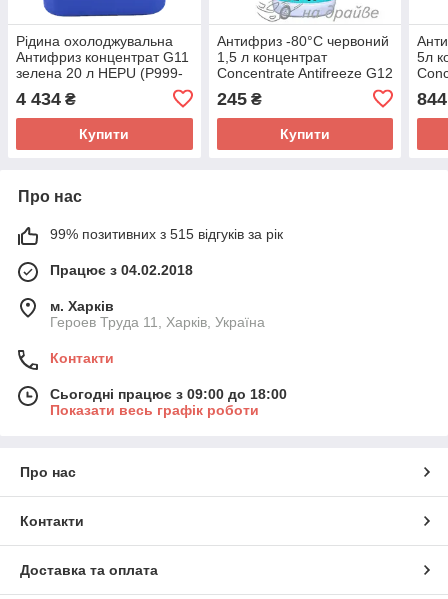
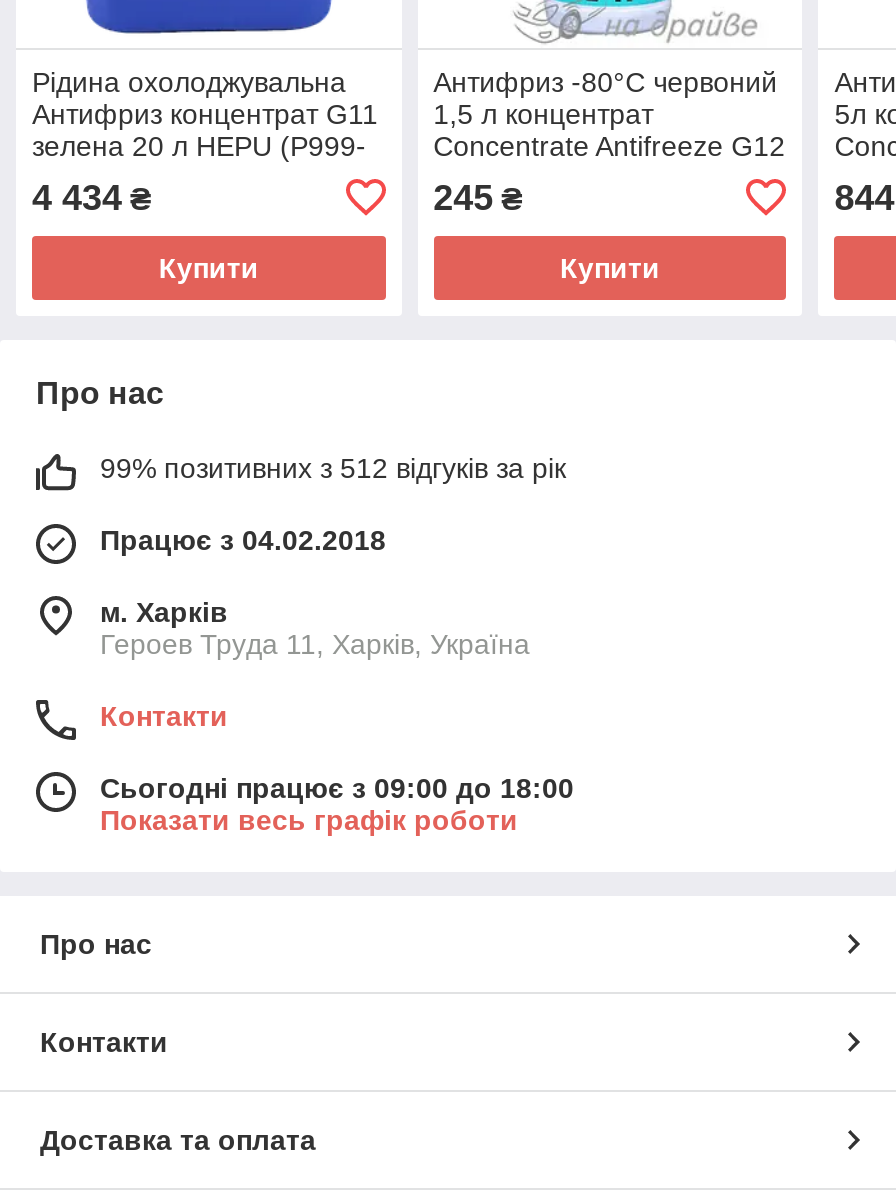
- 99% позитивних з 515 відгуків за рік
+ 99% позитивних з 512 відгуків за рік
